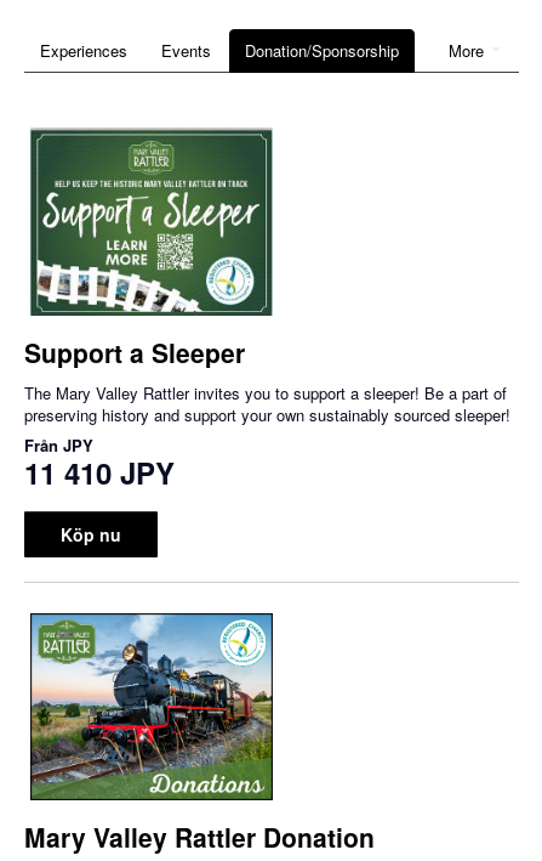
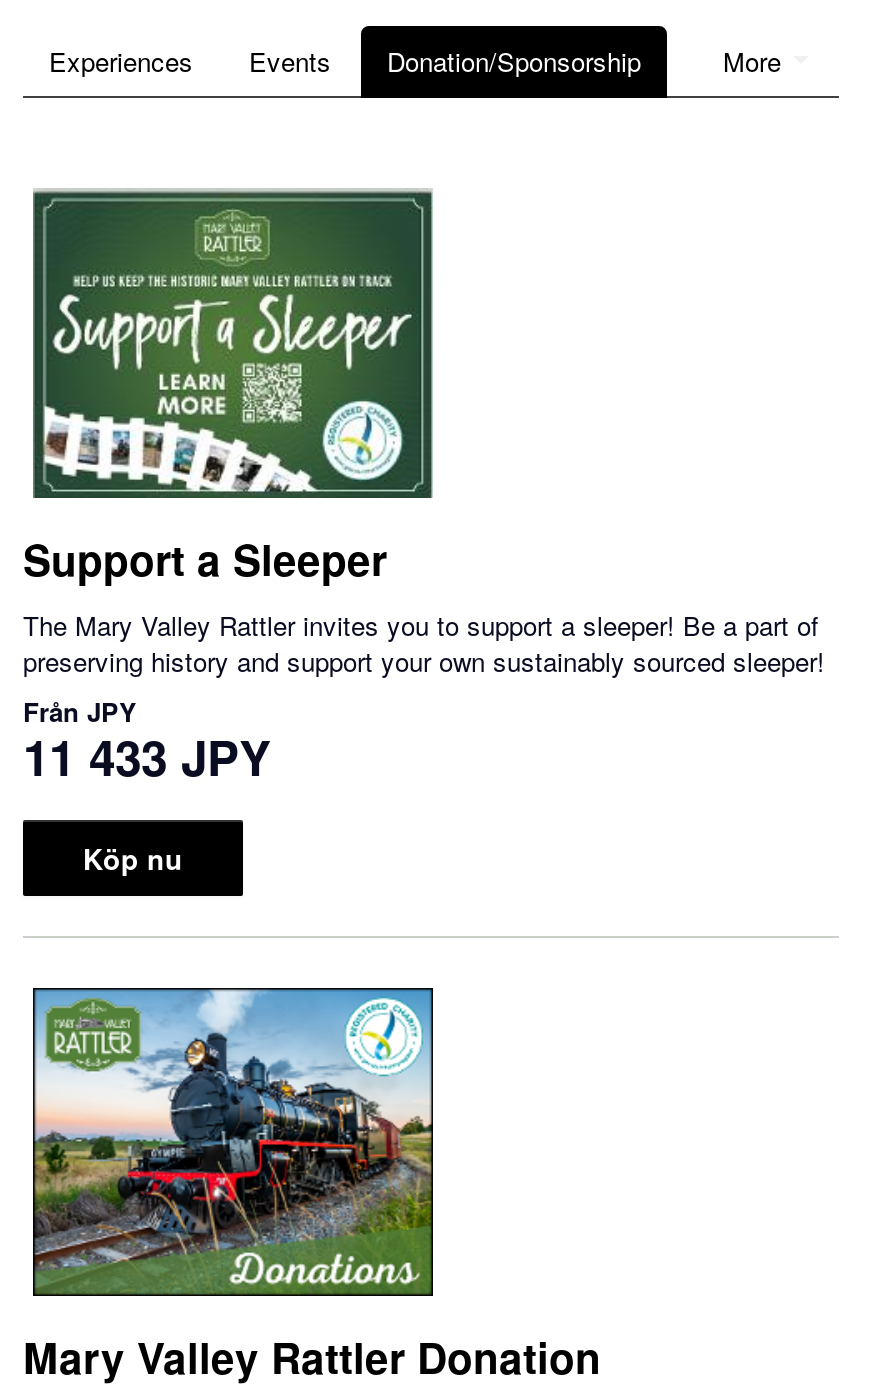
- 11 410 JPY
+ 11 433 JPY
